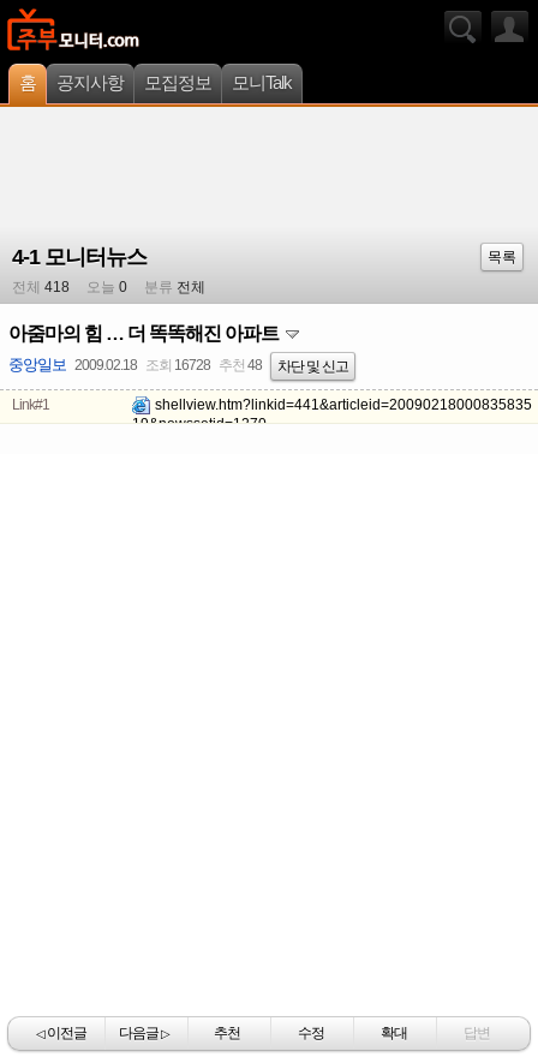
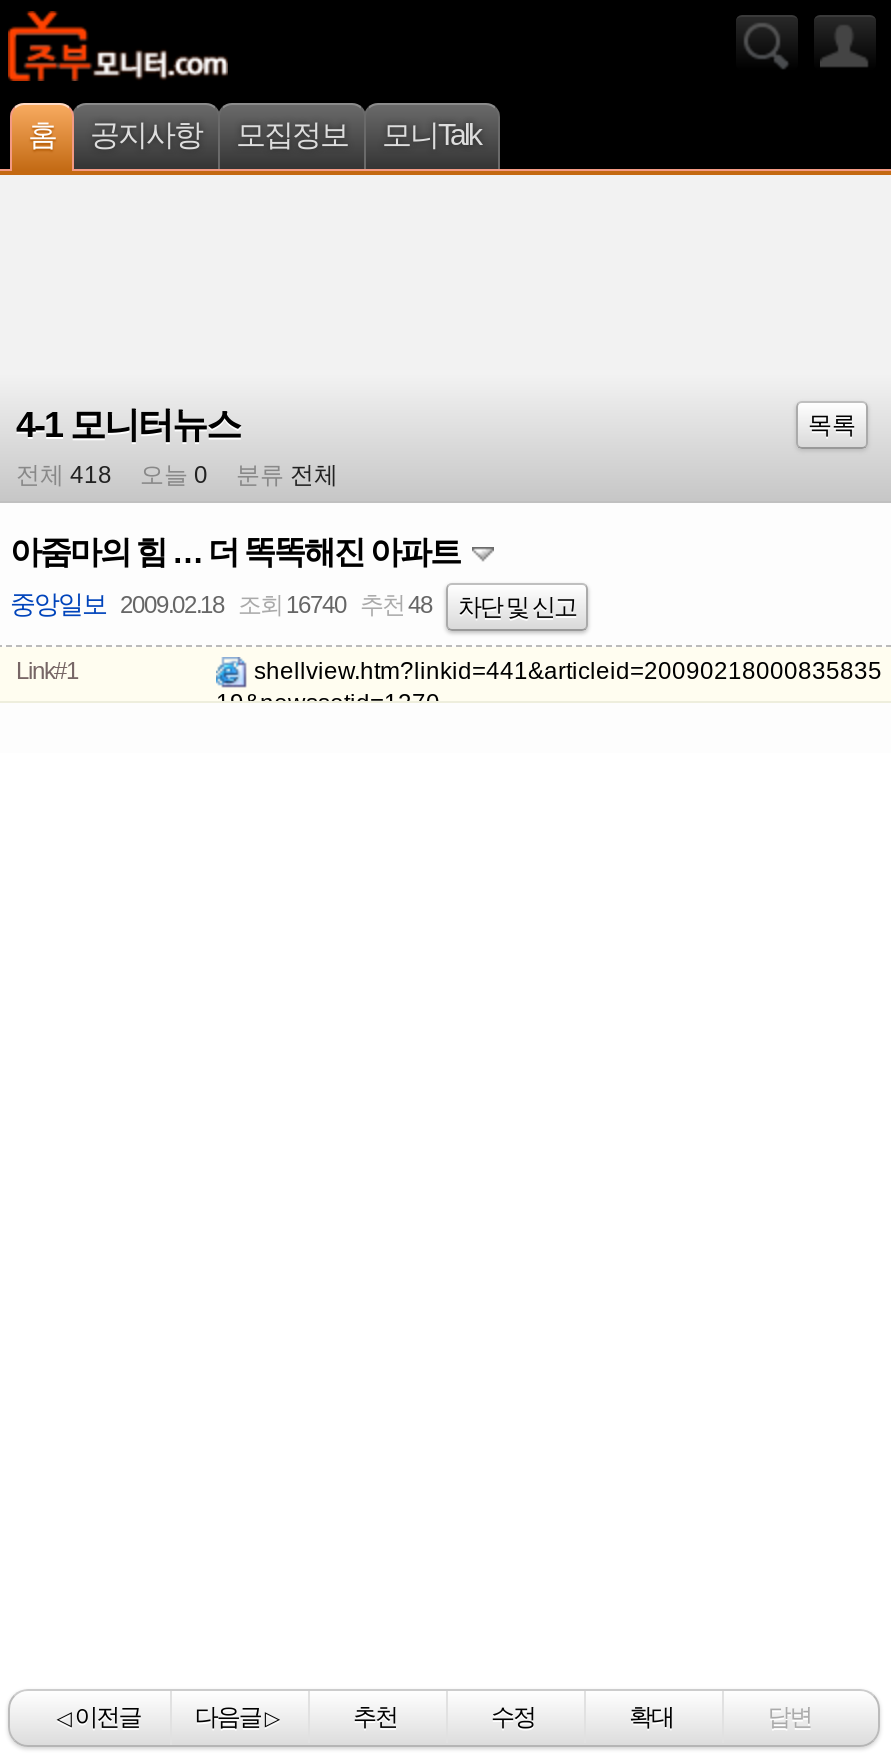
- 중앙일보 2009.02.18 조회 16728 추천 48
+ 중앙일보 2009.02.18 조회 16740 추천 48
